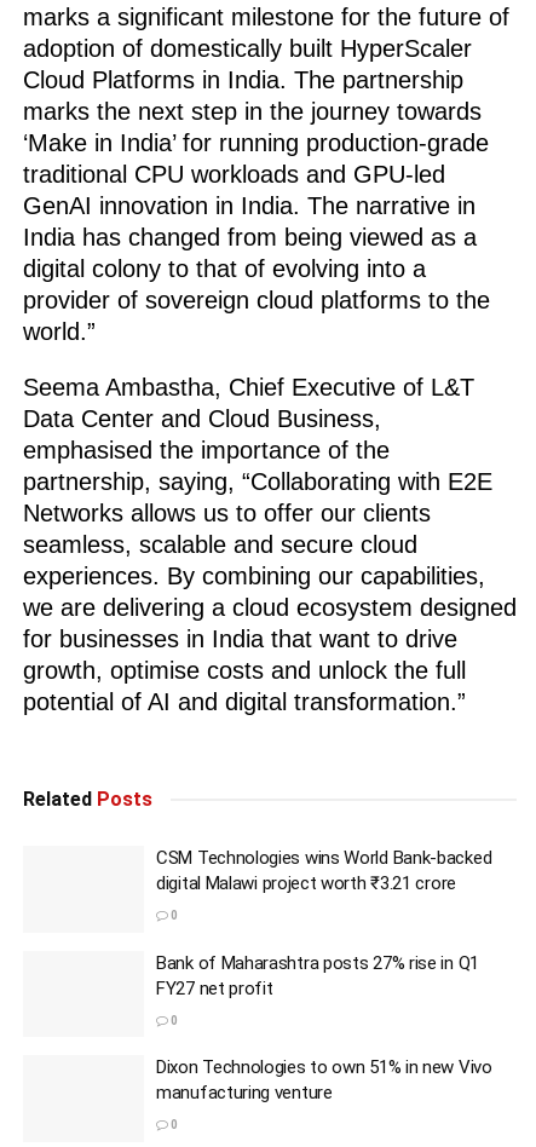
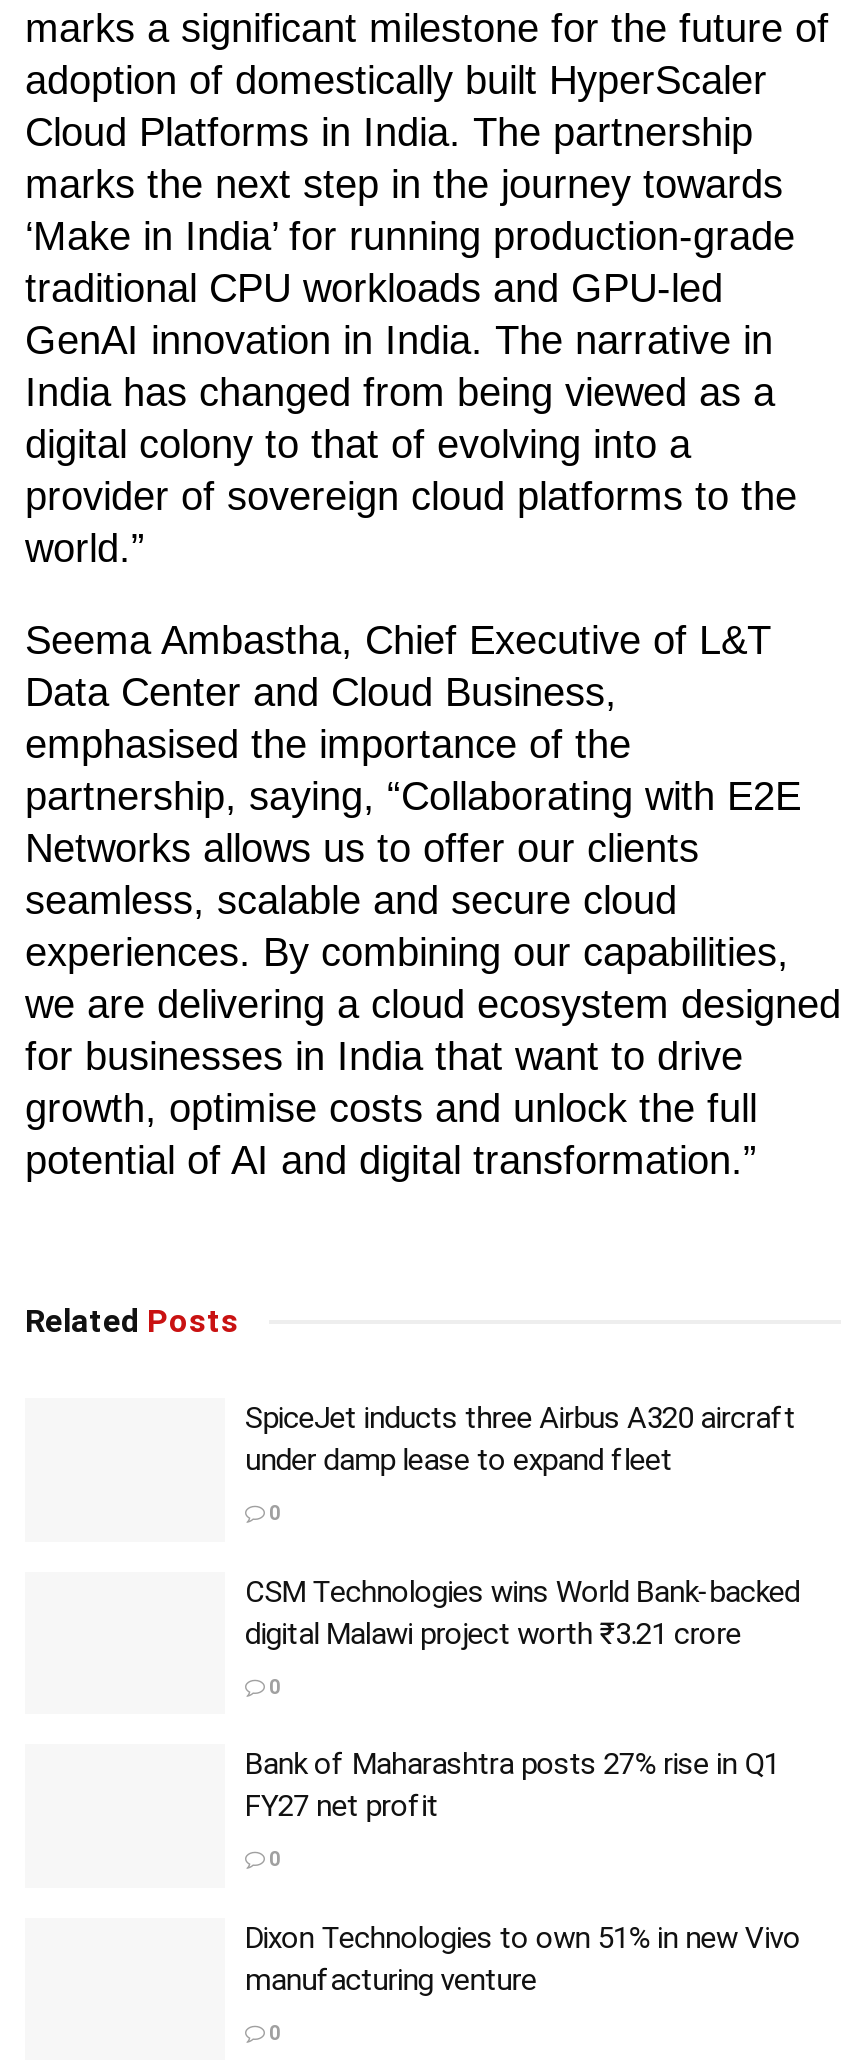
+ SpiceJet inducts three Airbus A320 aircraft
+ under damp lease to expand fleet
+ 0
